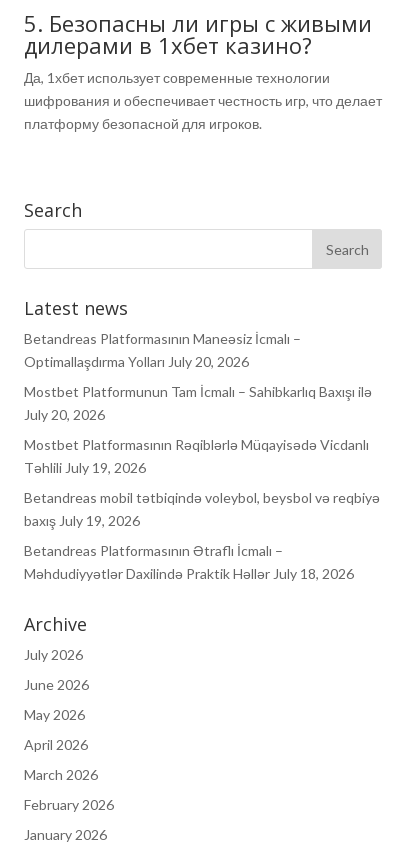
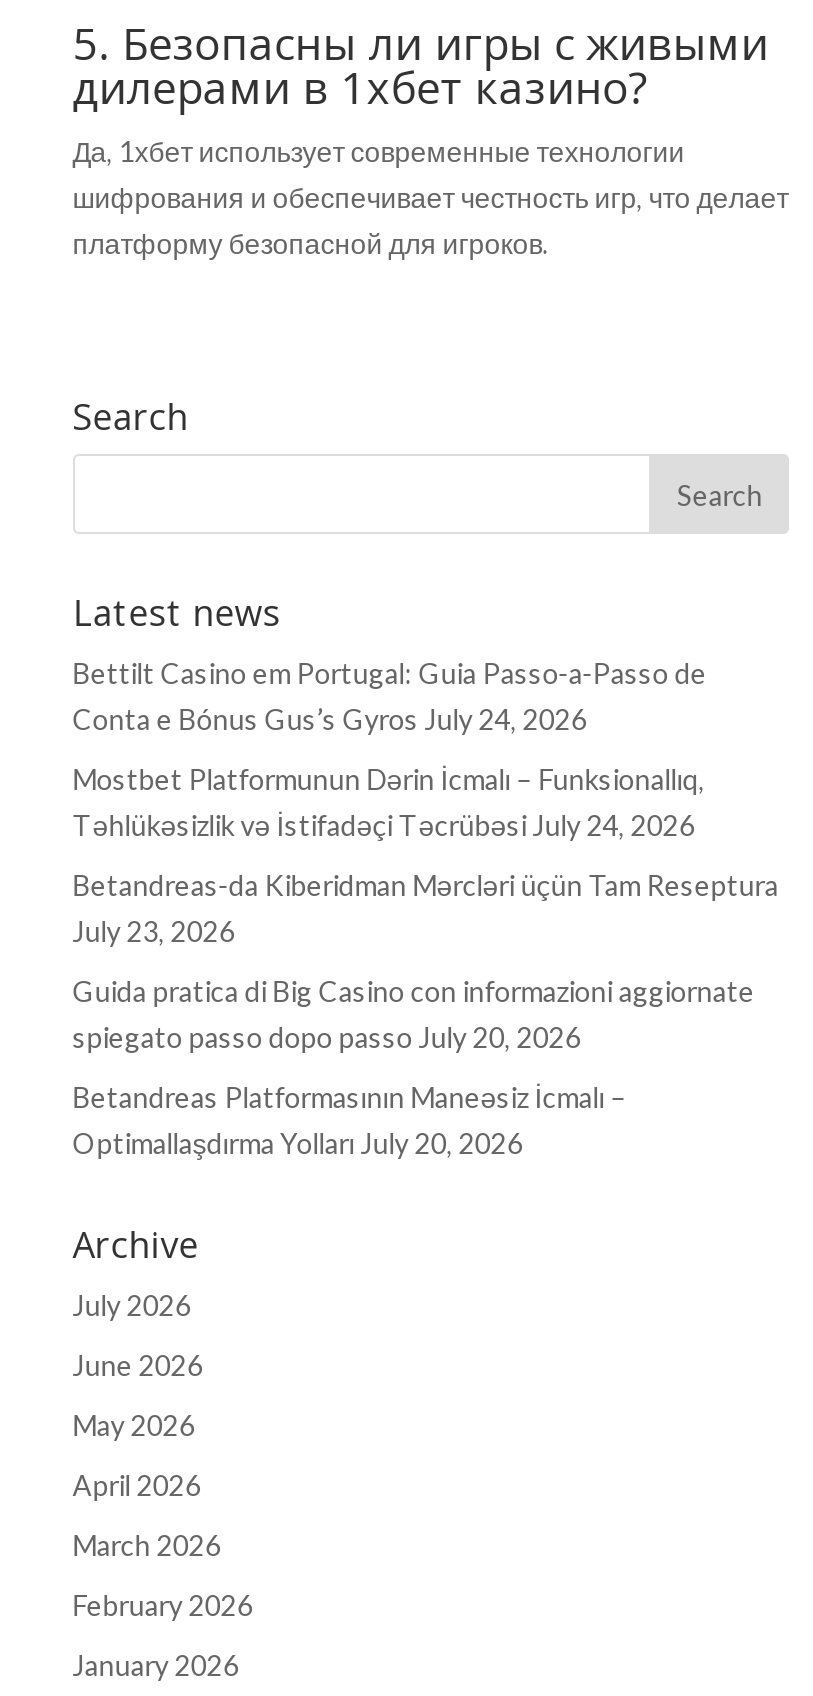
+ Bettilt Casino em Portugal: Guia Passo-a-Passo de
+ Conta e Bónus Gus’s Gyros July 24, 2026
+ Mostbet Platformunun Dərin İcmalı – Funksionallıq,
+ Təhlükəsizlik və İstifadəçi Təcrübəsi July 24, 2026
+ Betandreas-da Kiberidman Mərcləri üçün Tam Reseptura
+ July 23, 2026
+ Guida pratica di Big Casino con informazioni aggiornate
+ spiegato passo dopo passo July 20, 2026

moved down: Betandreas Platformasının Maneəsiz İcmalı – | Optimallaşdırma Yolları July 20, 2026

- Mostbet Platformunun Tam İcmalı – Sahibkarlıq Baxışı ilə
- July 20, 2026
- Mostbet Platformasının Rəqiblərlə Müqayisədə Vicdanlı
- Təhlili July 19, 2026
- Betandreas mobil tətbiqində voleybol, beysbol və reqbiyə
- baxış July 19, 2026
- Betandreas Platformasının Ətraflı İcmalı –
- Məhdudiyyətlər Daxilində Praktik Həllər July 18, 2026
